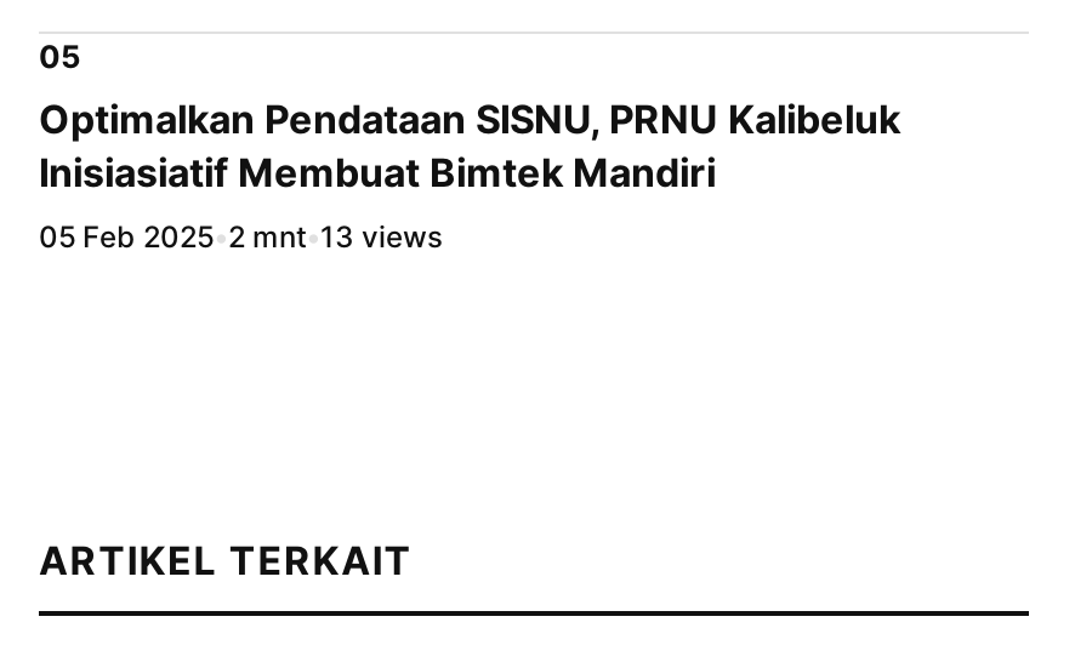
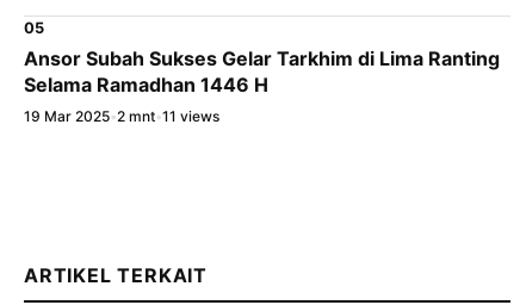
- Optimalkan Pendataan SISNU, PRNU Kalibeluk
- Inisiasiatif Membuat Bimtek Mandiri
+ Ansor Subah Sukses Gelar Tarkhim di Lima Ranting
+ Selama Ramadhan 1446 H

- 05 Feb 2025 • 2 mnt • 13 views
+ 19 Mar 2025 • 2 mnt • 11 views
